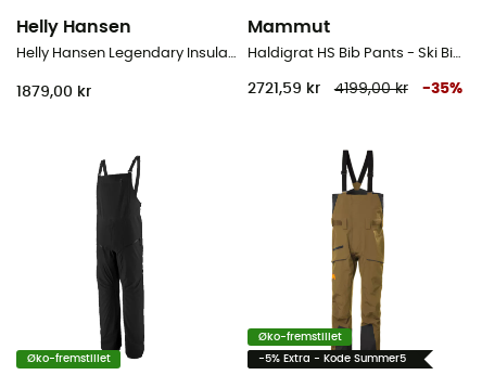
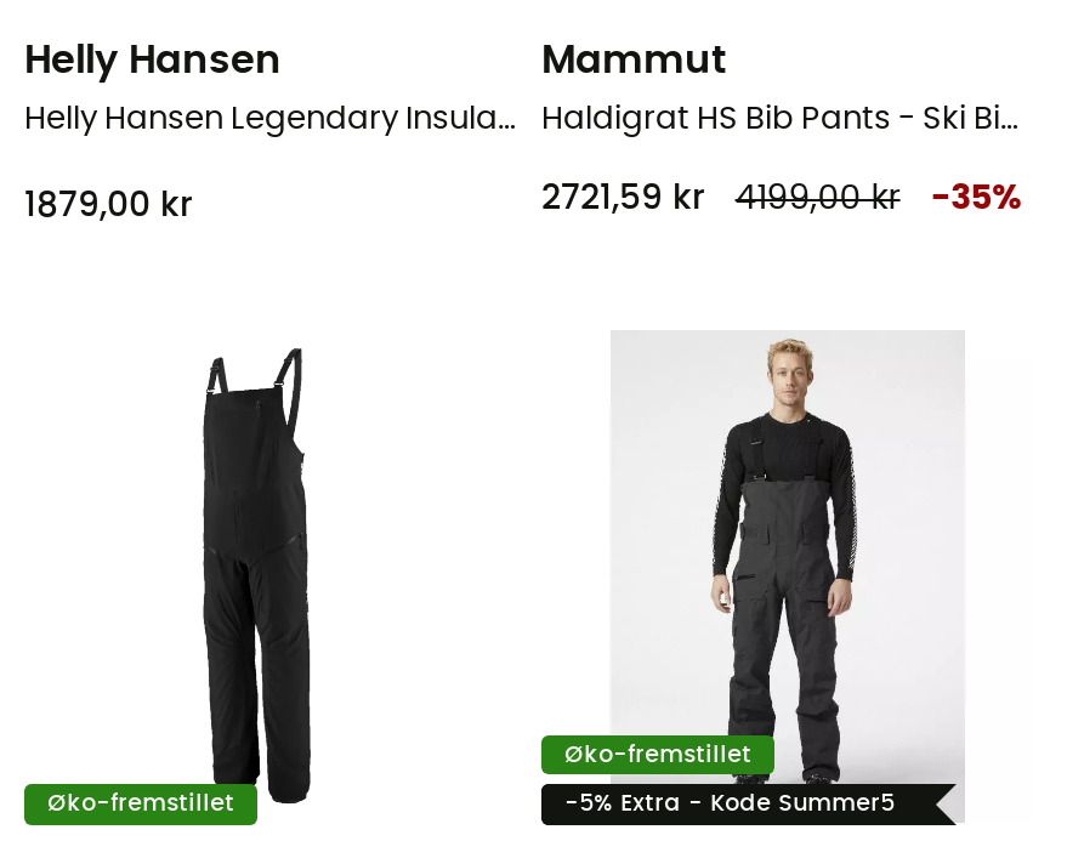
- [image]
+ [image]
